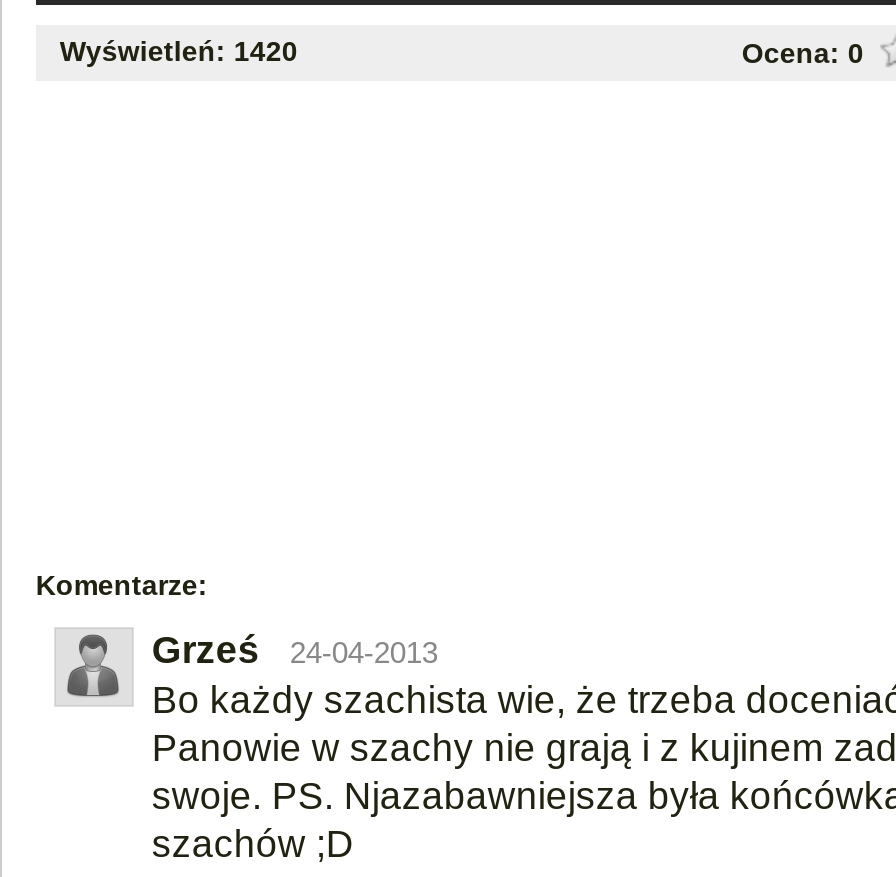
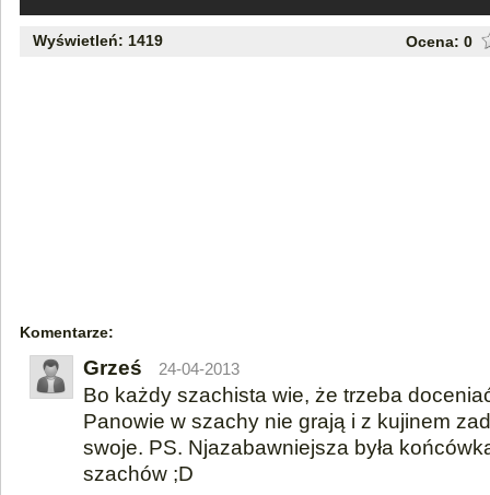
- Wyświetleń: 1420
+ Wyświetleń: 1419
